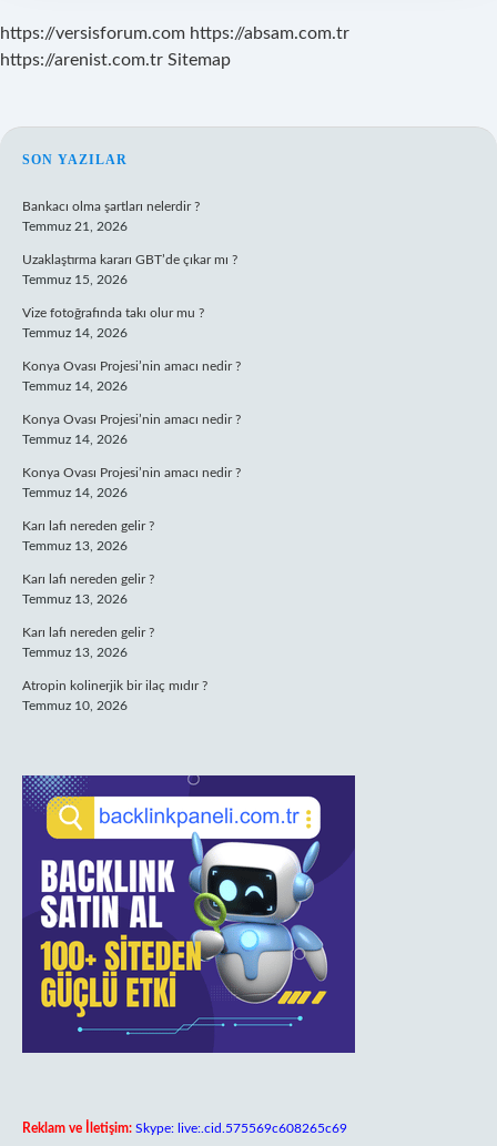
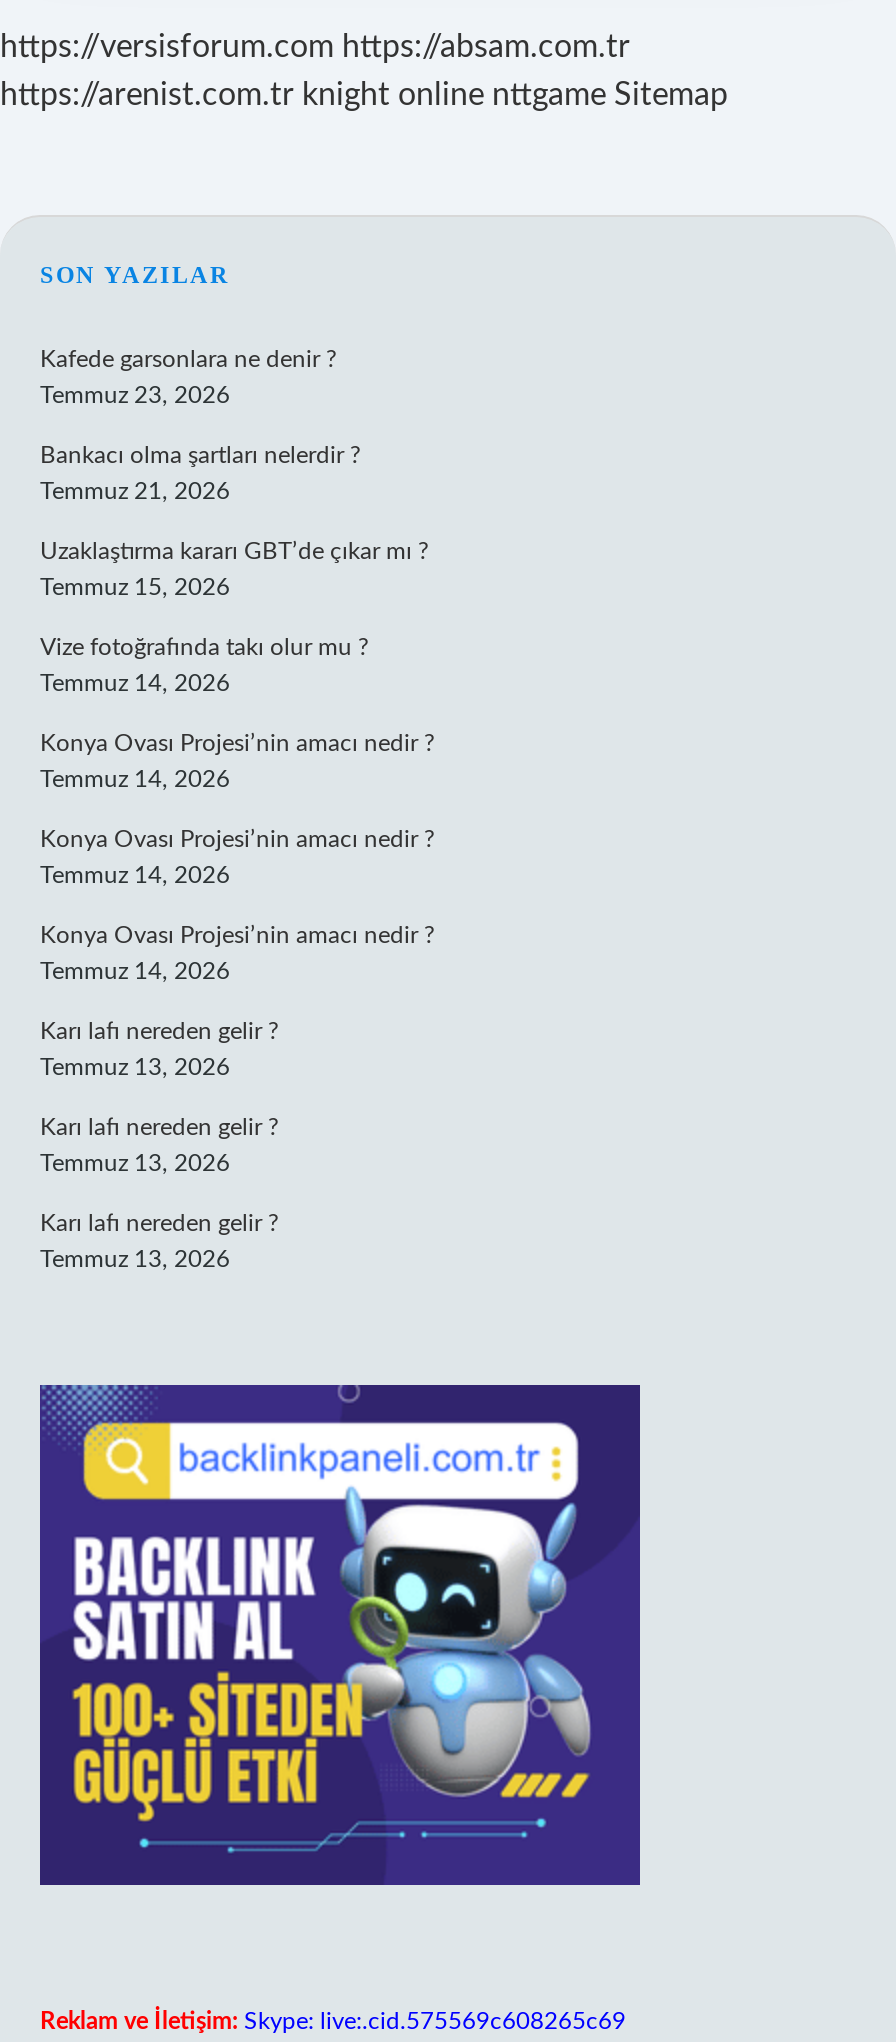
- https://arenist.com.tr Sitemap
+ https://arenist.com.tr knight online nttgame Sitemap

+ Kafede garsonlara ne denir ?
+ Temmuz 23, 2026

moved down: Bankacı olma şartları nelerdir ? | Temmuz 21, 2026 | Uzaklaştırma kararı GBT’de çıkar mı ? | ... | Karı lafı nereden gelir ? | Temmuz 13, 2026

- Atropin kolinerjik bir ilaç mıdır ?
- Temmuz 10, 2026
